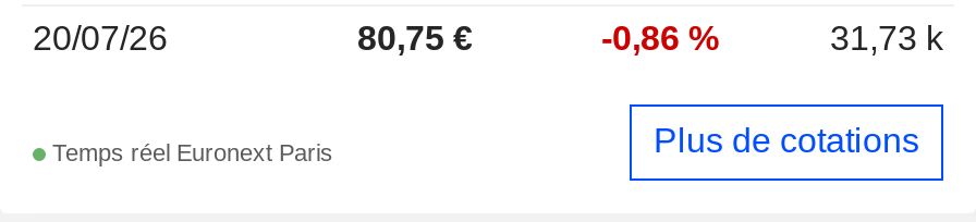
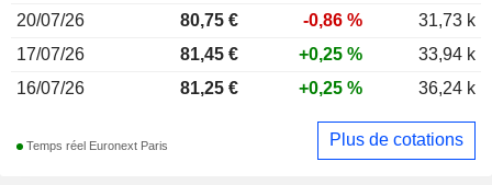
+ 17/07/26
+ 81,45 €
+ +0,25 %
+ 33,94 k
+ 16/07/26
+ 81,25 €
+ +0,25 %
+ 36,24 k
